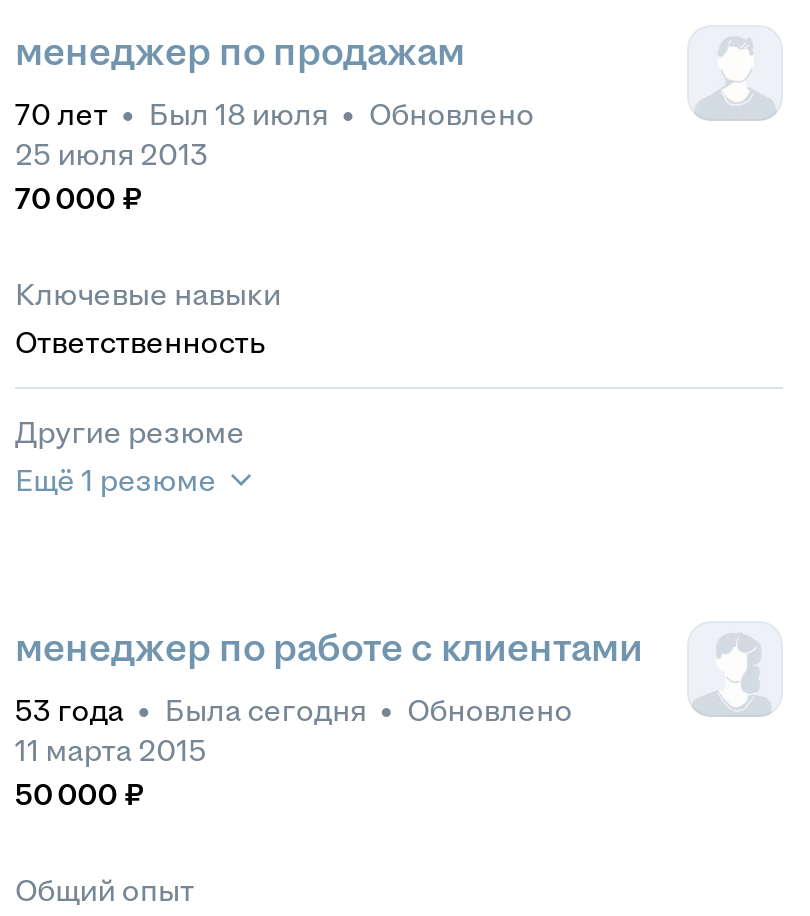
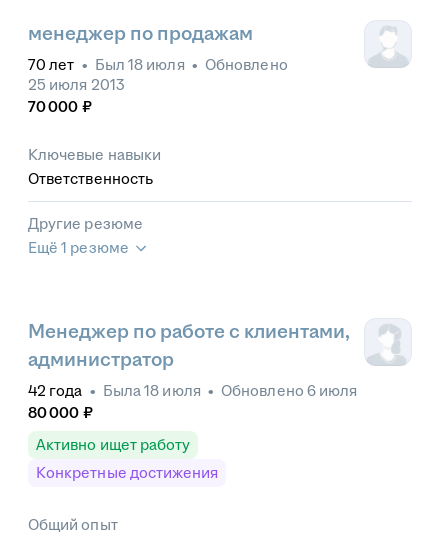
- менеджер по работе с клиентами
- 53 года • Была сегодня • Обновлено
- 11 марта 2015
- 50 000 ₽
+ Менеджер по работе с клиентами,
+ администратор
+ 42 года • Была 18 июля • Обновлено 6 июля
+ 80 000 ₽
+ Активно ищет работу
+ Конкретные достижения
